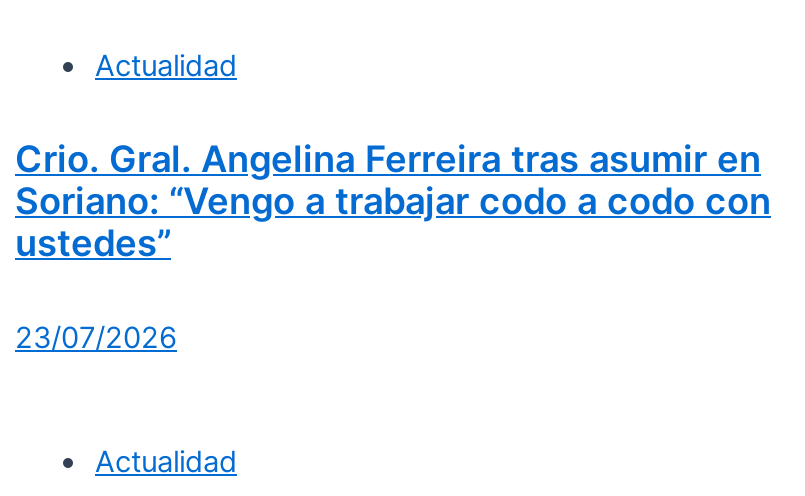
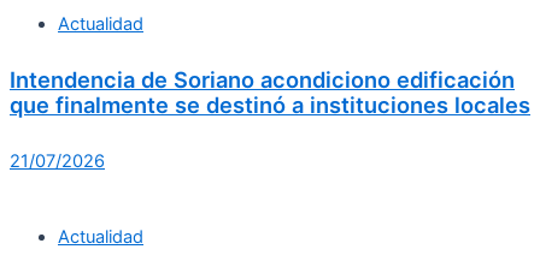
- Crio. Gral. Angelina Ferreira tras asumir en
- Soriano: “Vengo a trabajar codo a codo con
- ustedes”
+ Intendencia de Soriano acondiciono edificación
+ que finalmente se destinó a instituciones locales

- 23/07/2026
+ 21/07/2026
